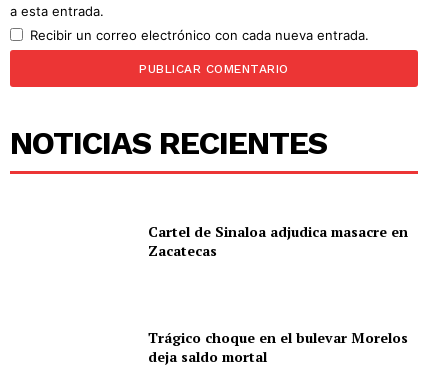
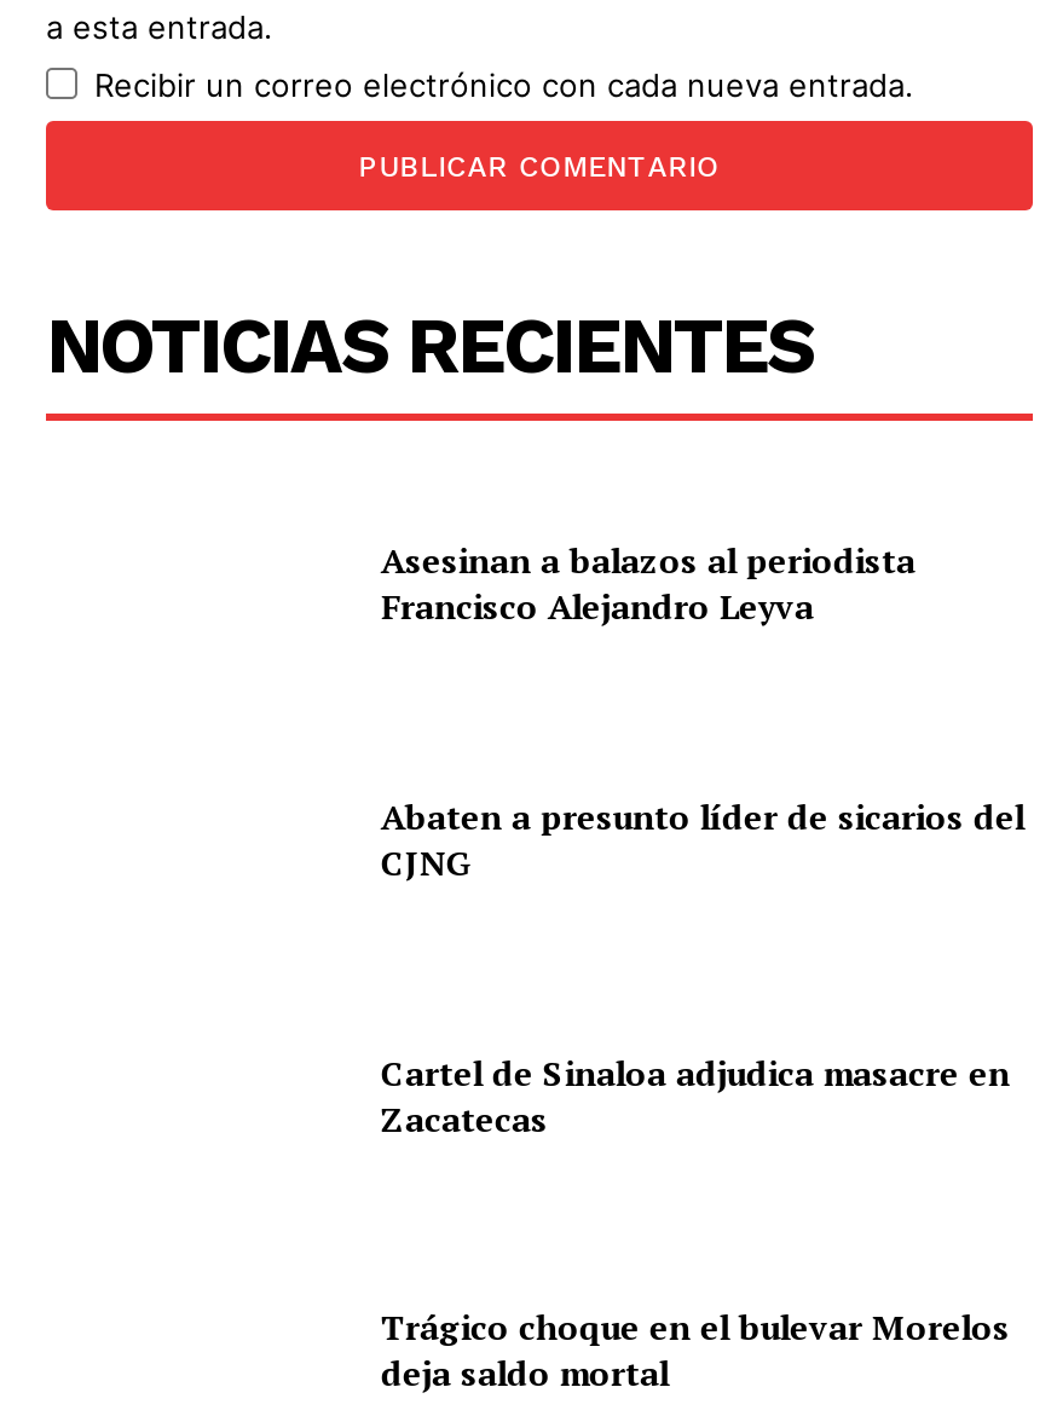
+ Asesinan a balazos al periodista
+ Francisco Alejandro Leyva

+ Abaten a presunto líder de sicarios del
+ CJNG
